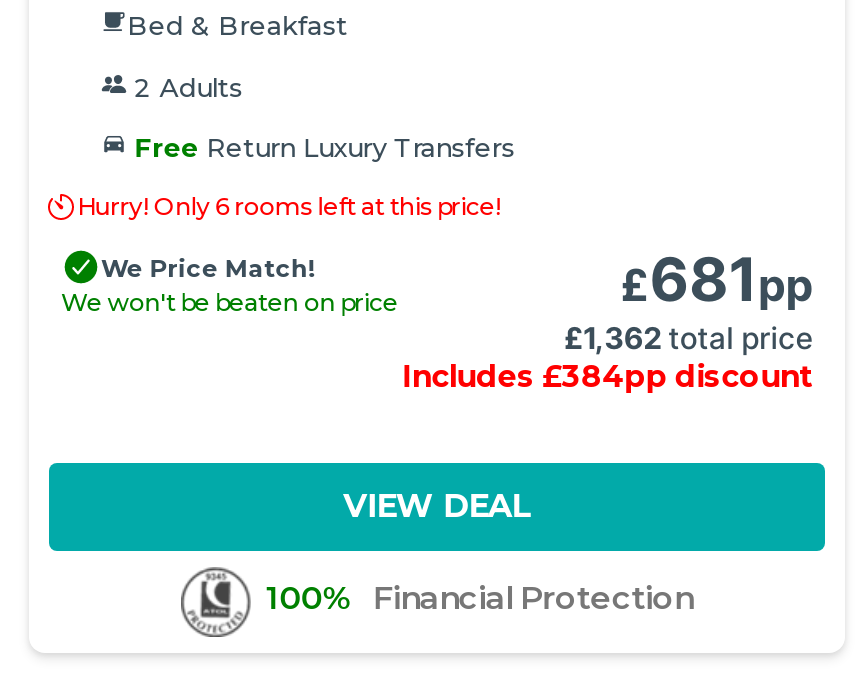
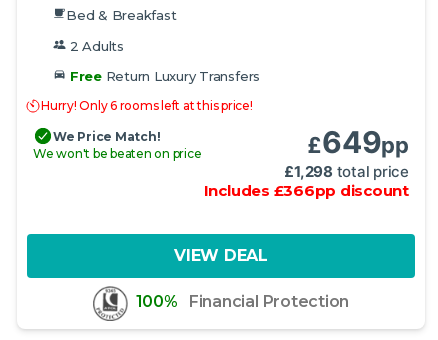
- £681pp
+ £649pp

- £1,362 total price
+ £1,298 total price

- Includes £384pp discount
+ Includes £366pp discount
